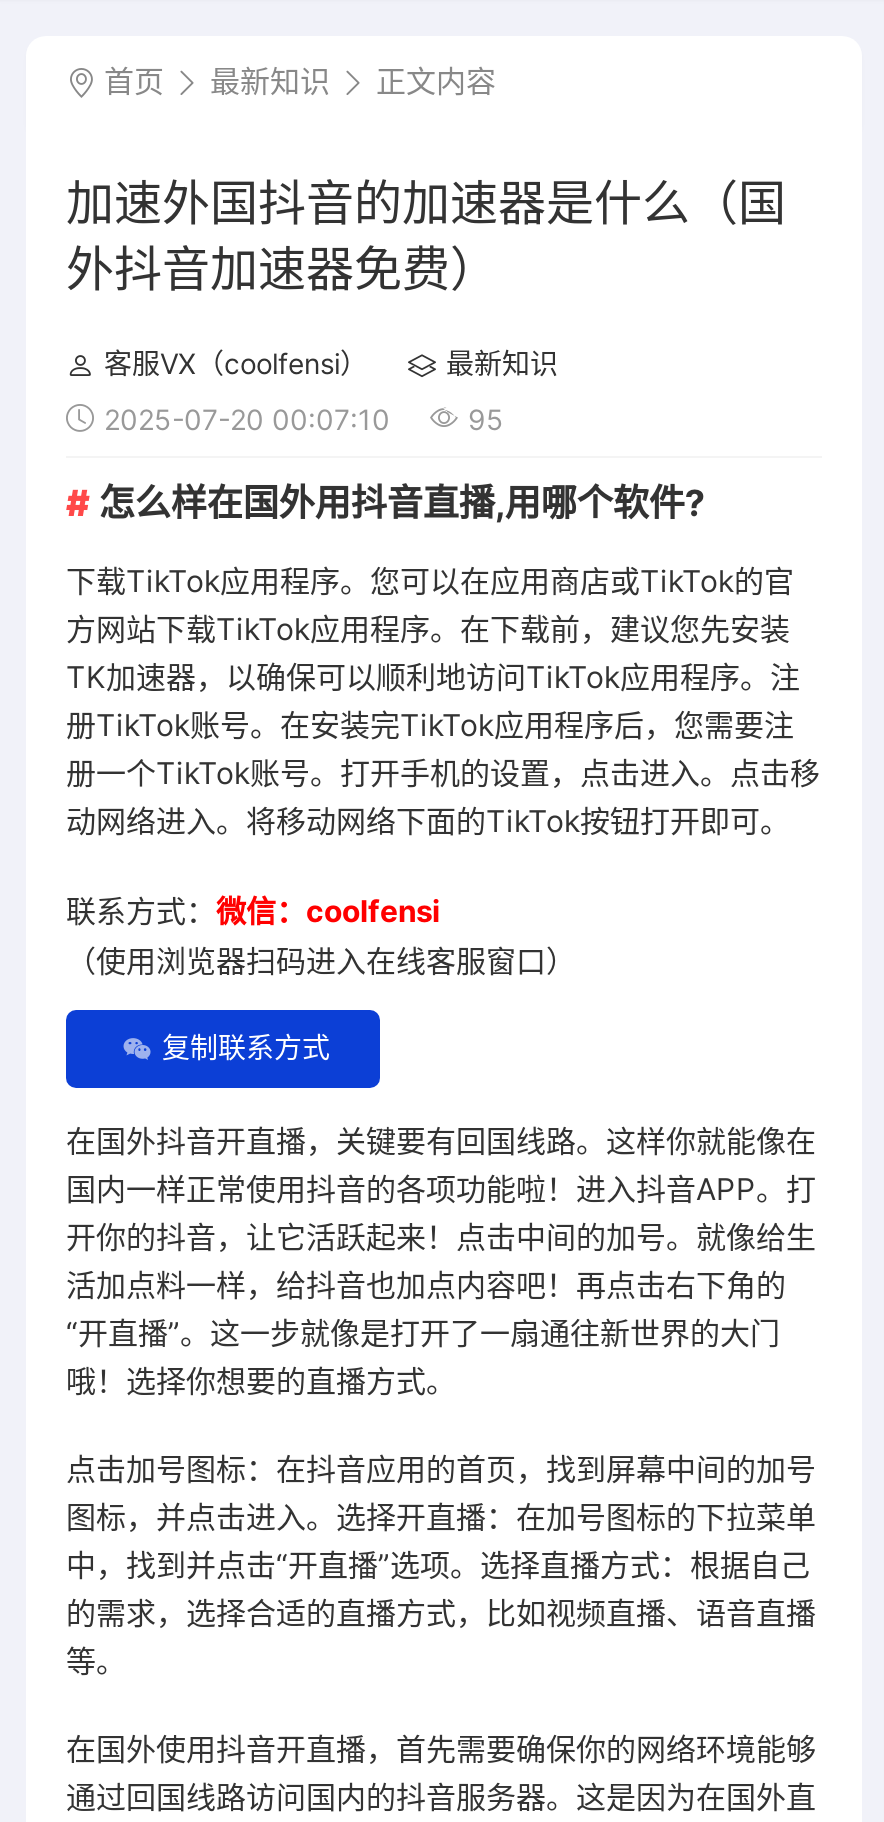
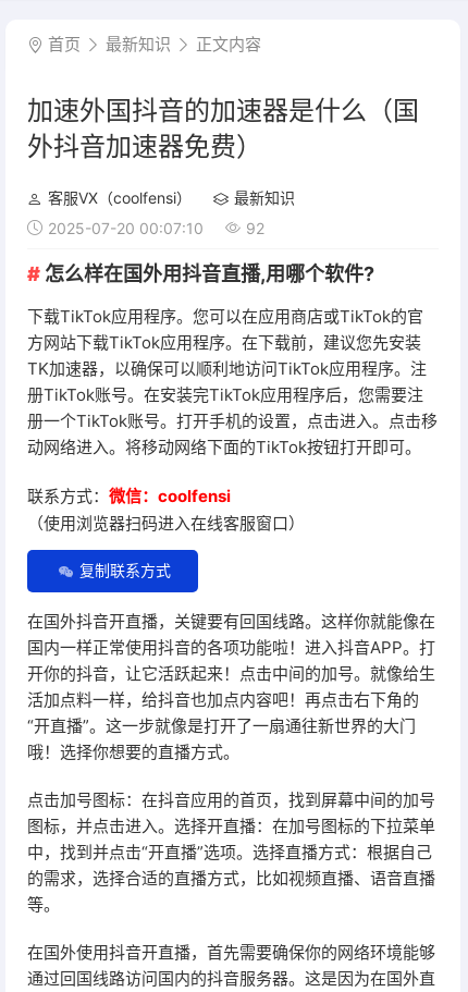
- 95
+ 92
